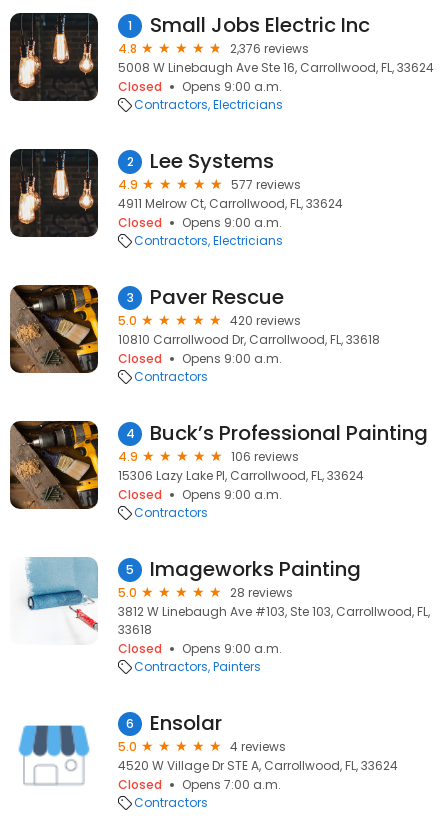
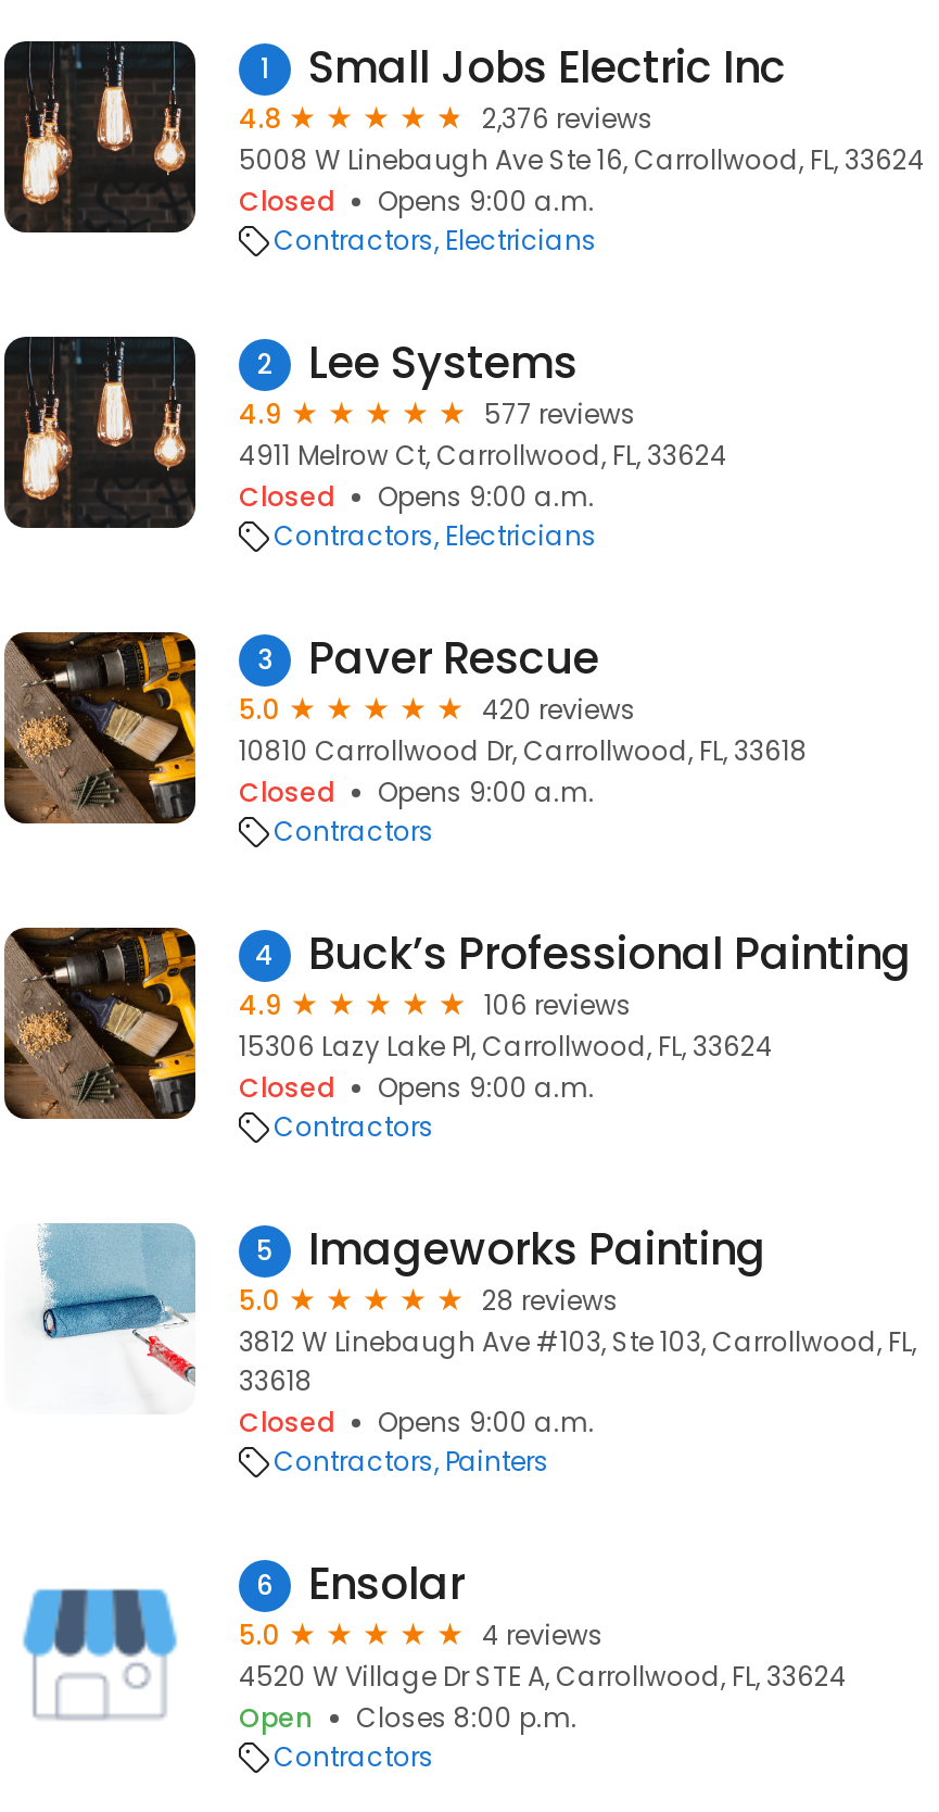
- Closed
- Opens 7:00 a.m.
+ Open
+ Closes 8:00 p.m.
